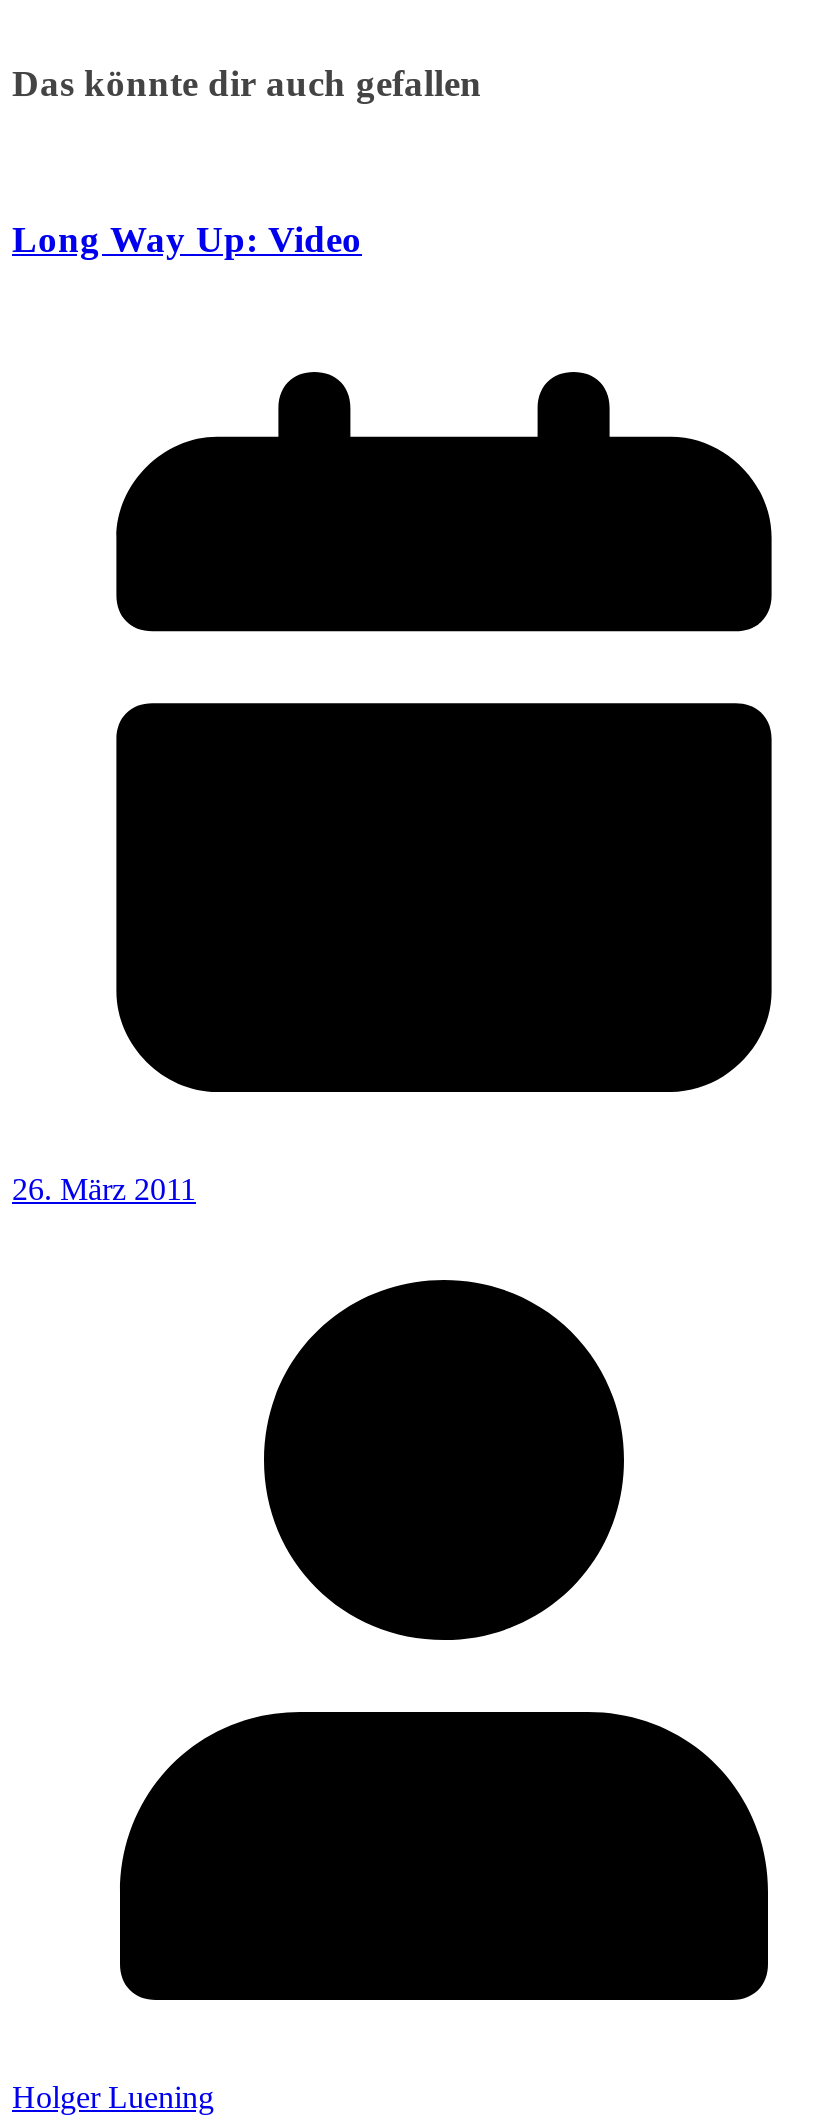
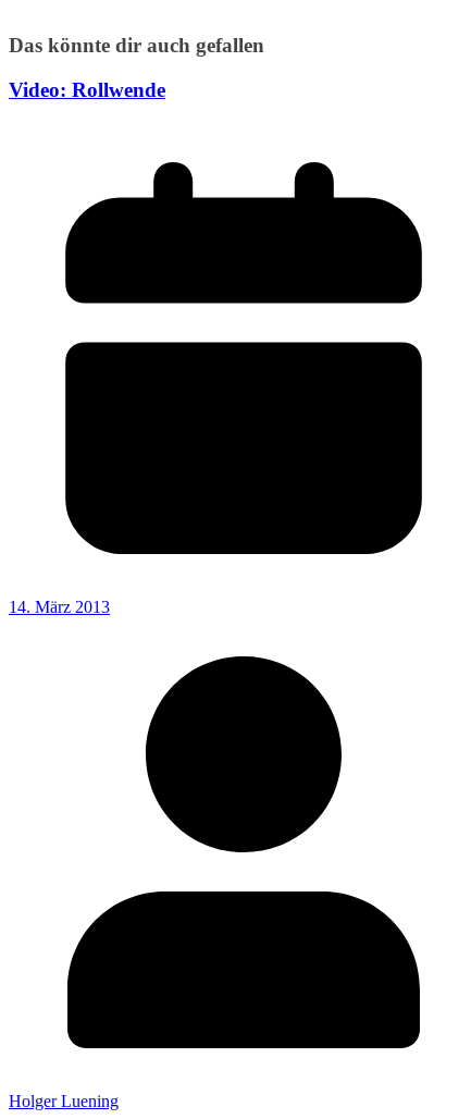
- Long Way Up: Video
+ Video: Rollwende

- 26. März 2011
+ 14. März 2013
